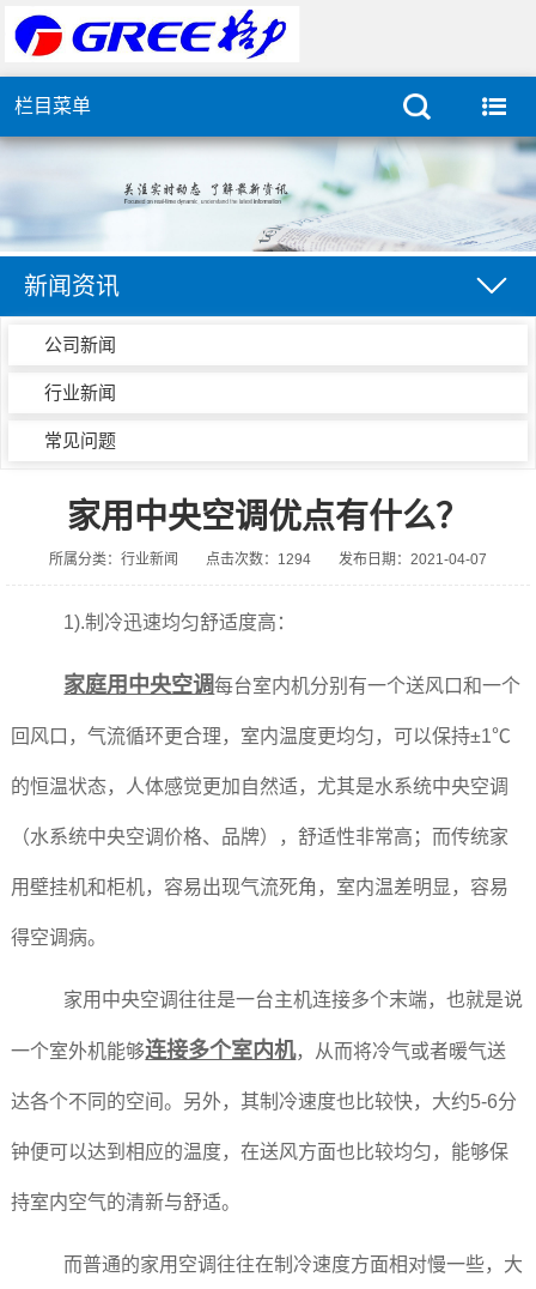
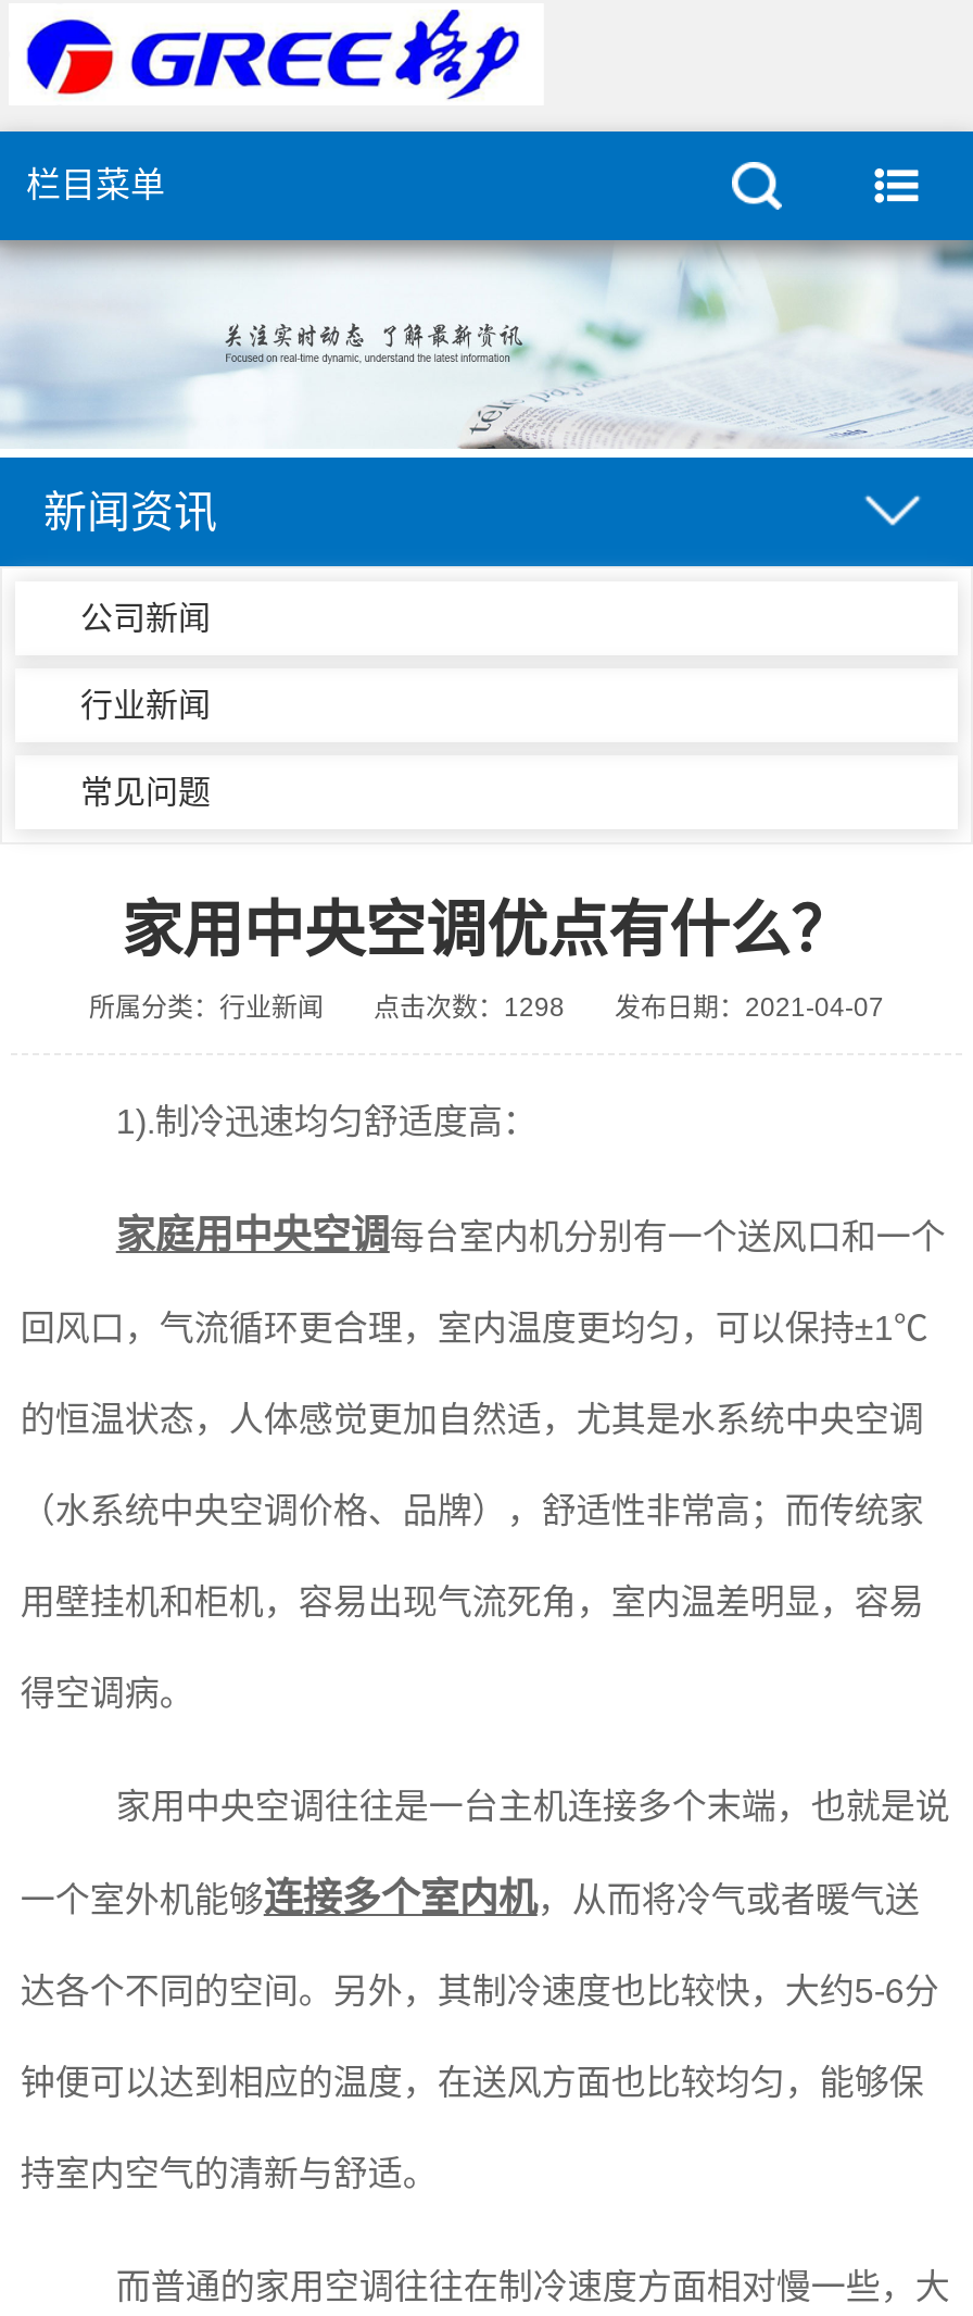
- 所属分类：行业新闻 点击次数：1294 发布日期：2021-04-07
+ 所属分类：行业新闻 点击次数：1298 发布日期：2021-04-07
